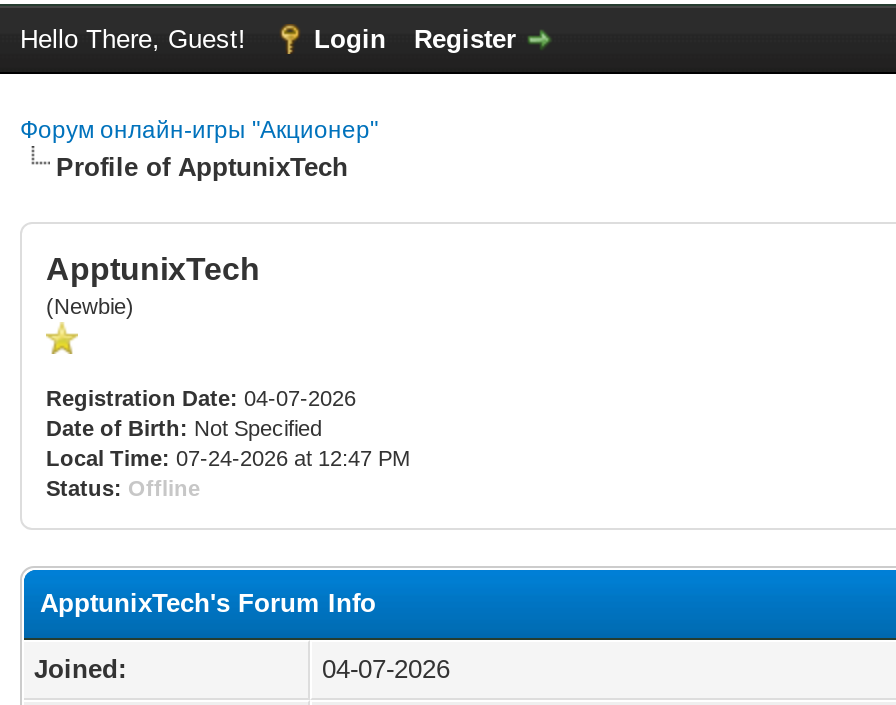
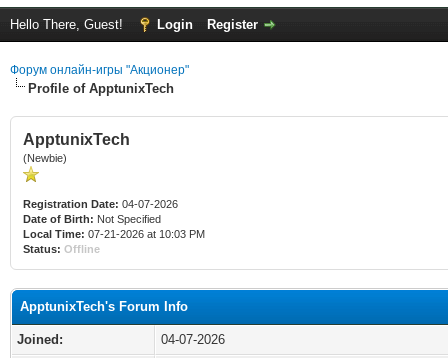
- Local Time: 07-24-2026 at 12:47 PM
+ Local Time: 07-21-2026 at 10:03 PM
